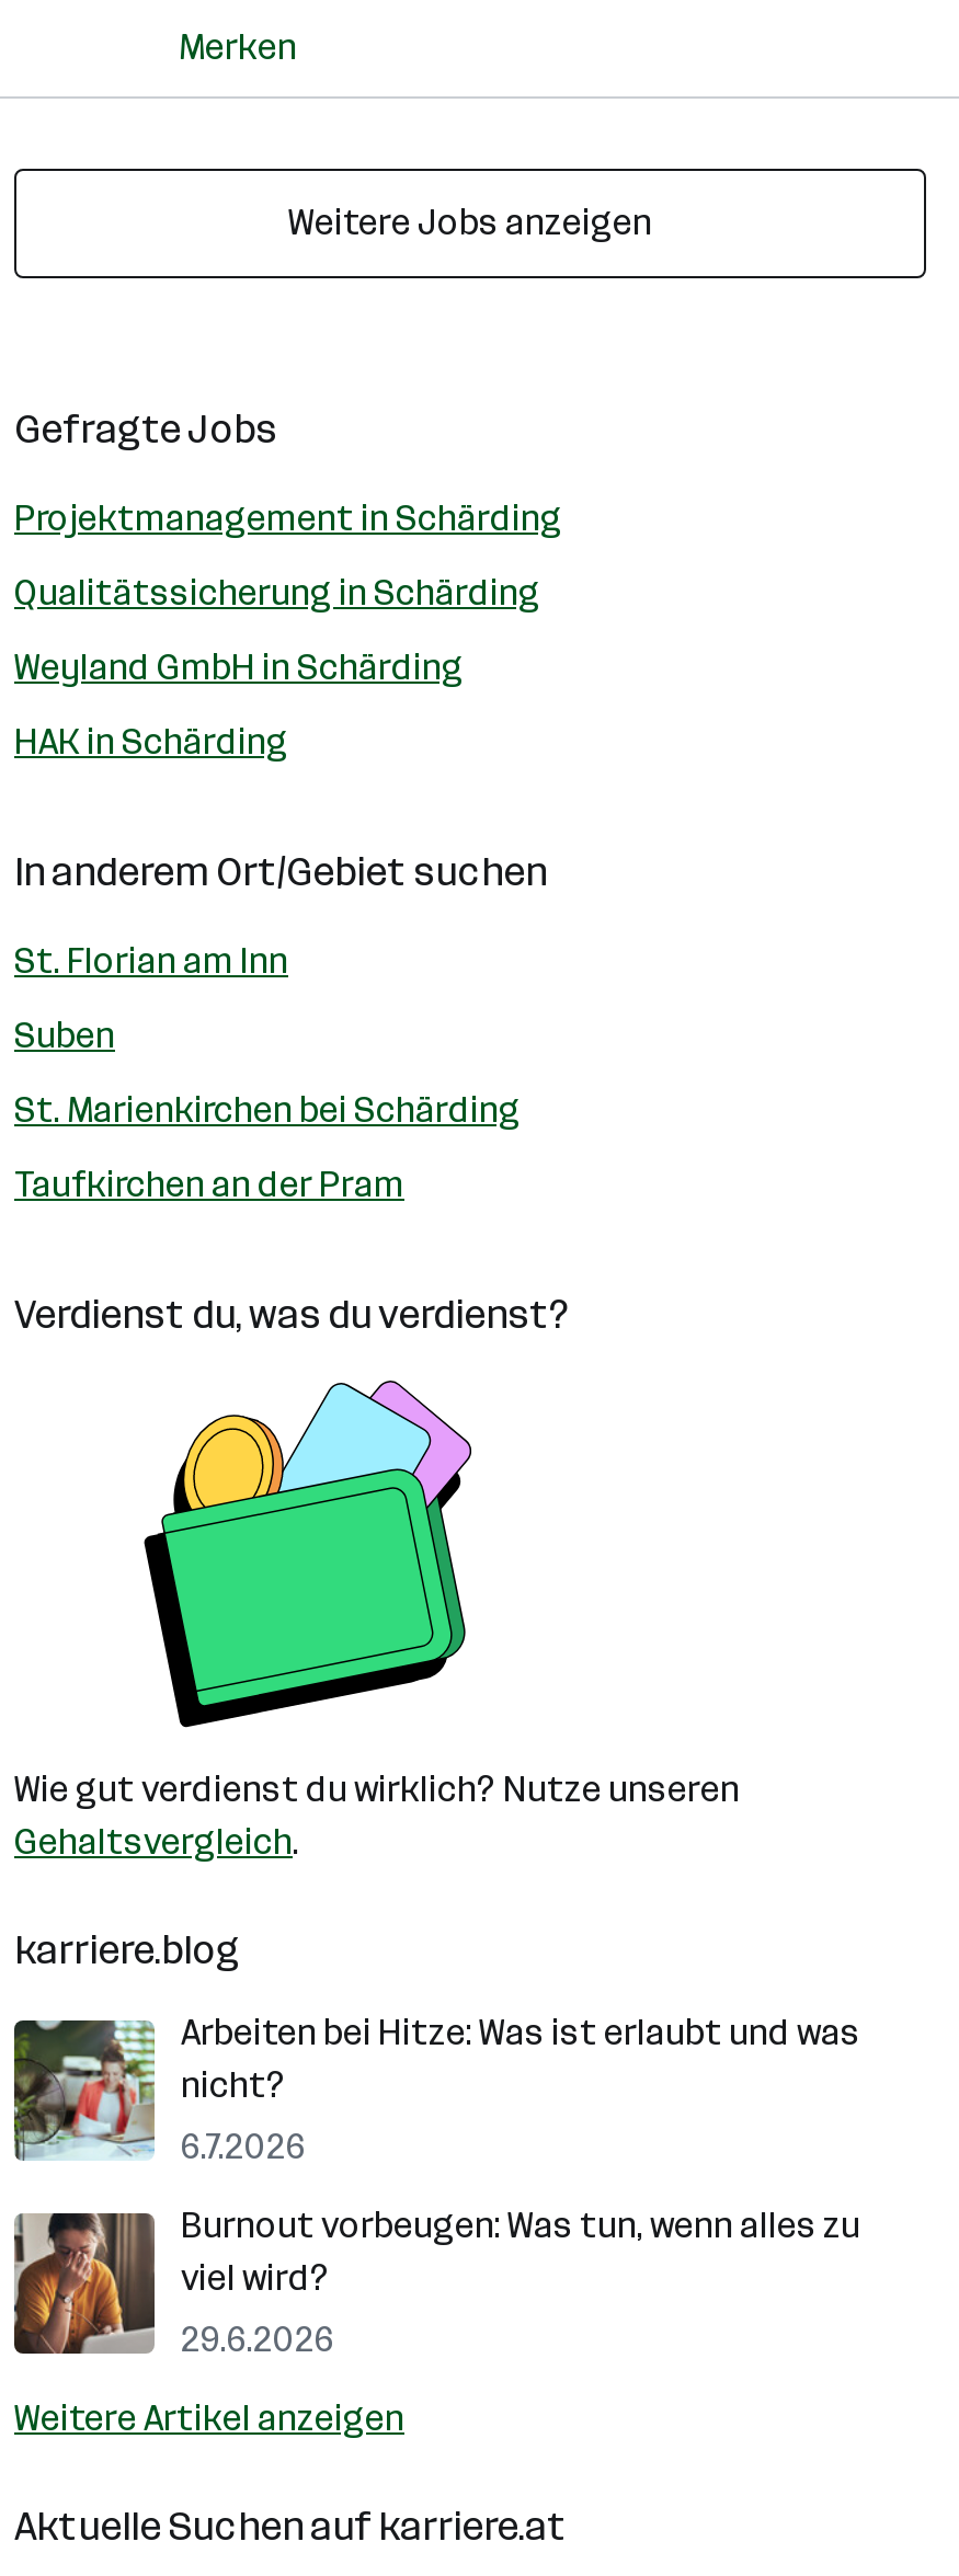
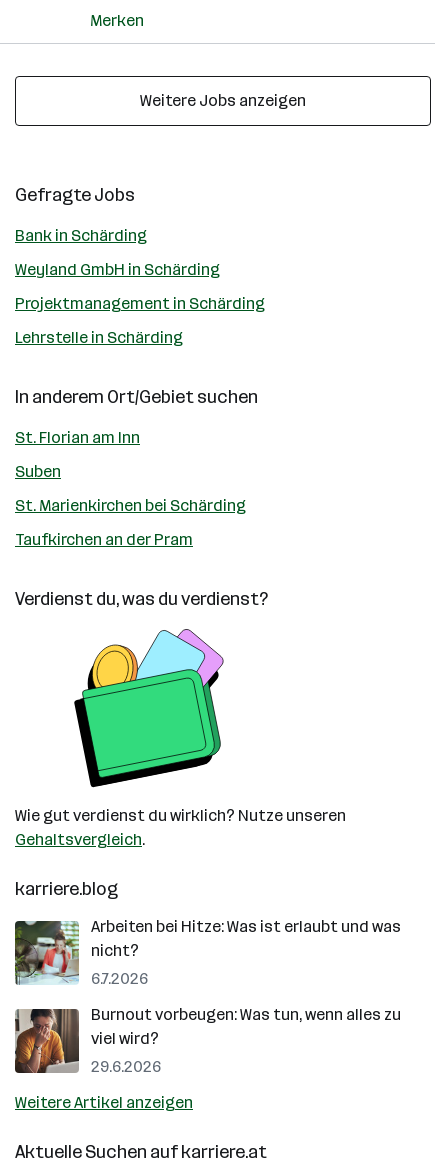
moved down: Projektmanagement in Schärding

- Qualitätssicherung in Schärding
+ Bank in Schärding

moved up: Weyland GmbH in Schärding

- HAK in Schärding
+ Lehrstelle in Schärding
